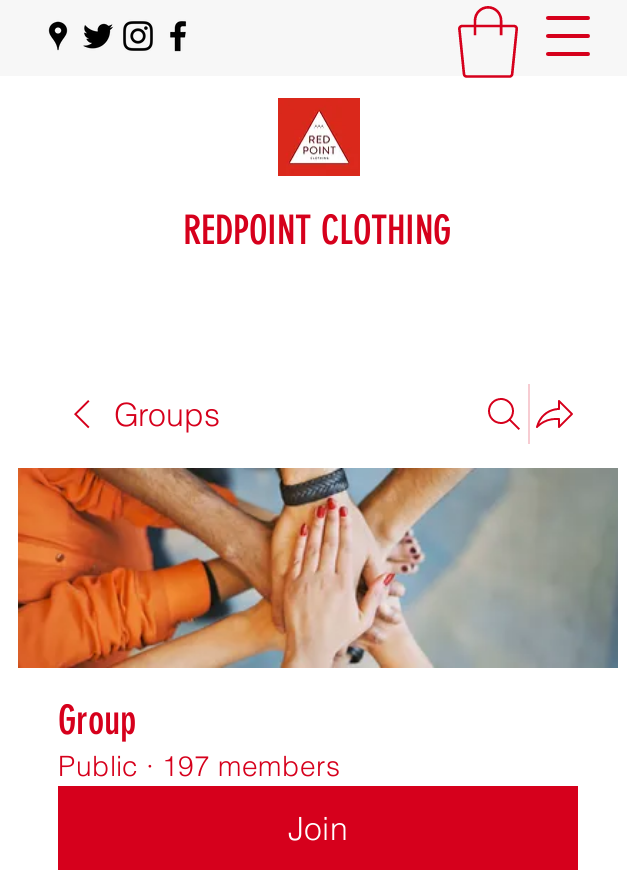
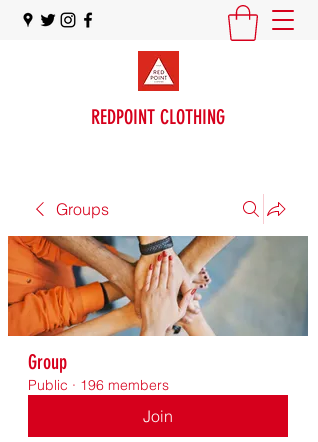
- Public · 197 members
+ Public · 196 members
